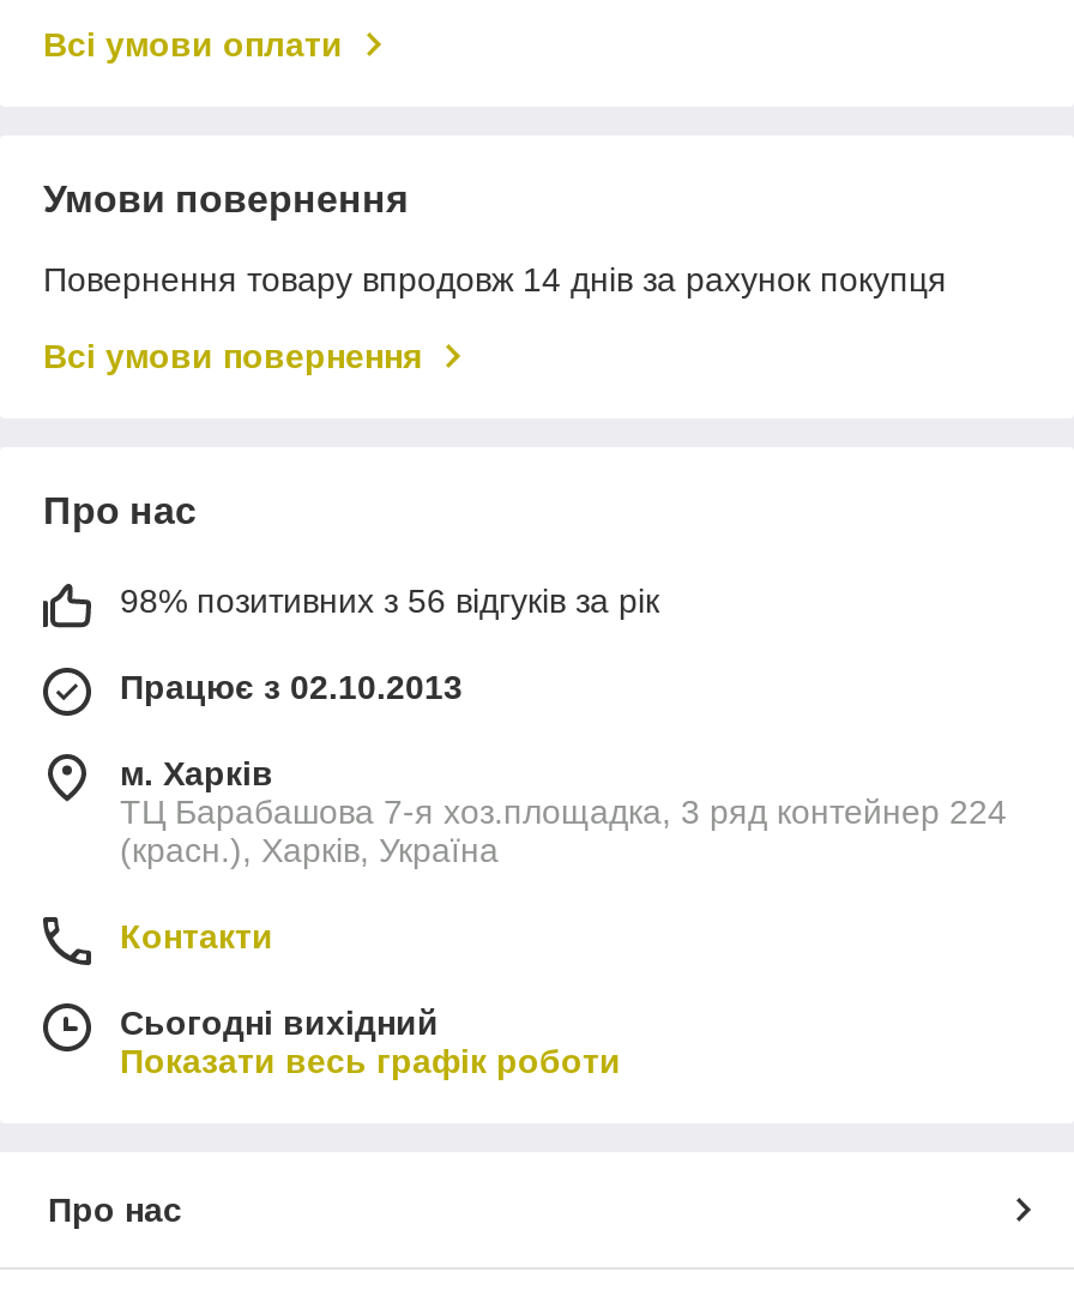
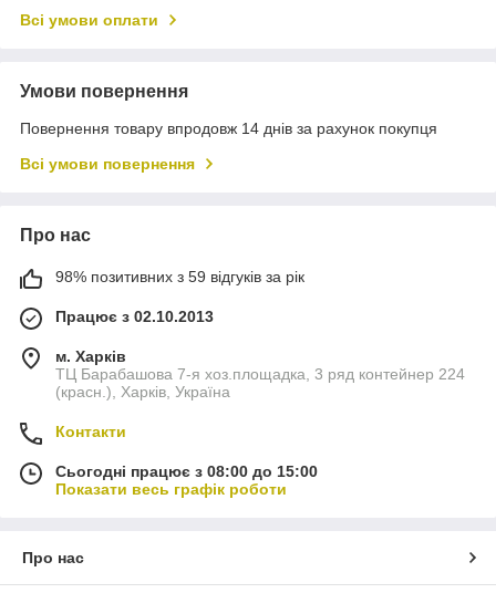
- 98% позитивних з 56 відгуків за рік
+ 98% позитивних з 59 відгуків за рік

- Сьогодні вихідний
+ Сьогодні працює з 08:00 до 15:00
